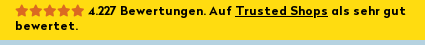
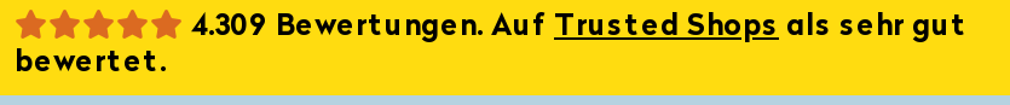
- 4.227 Bewertungen. Auf Trusted Shops als sehr gut
+ 4.309 Bewertungen. Auf Trusted Shops als sehr gut
